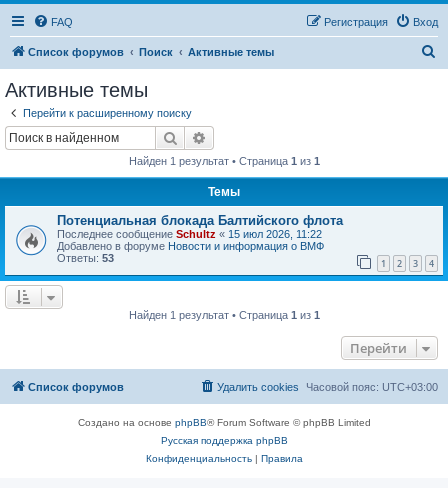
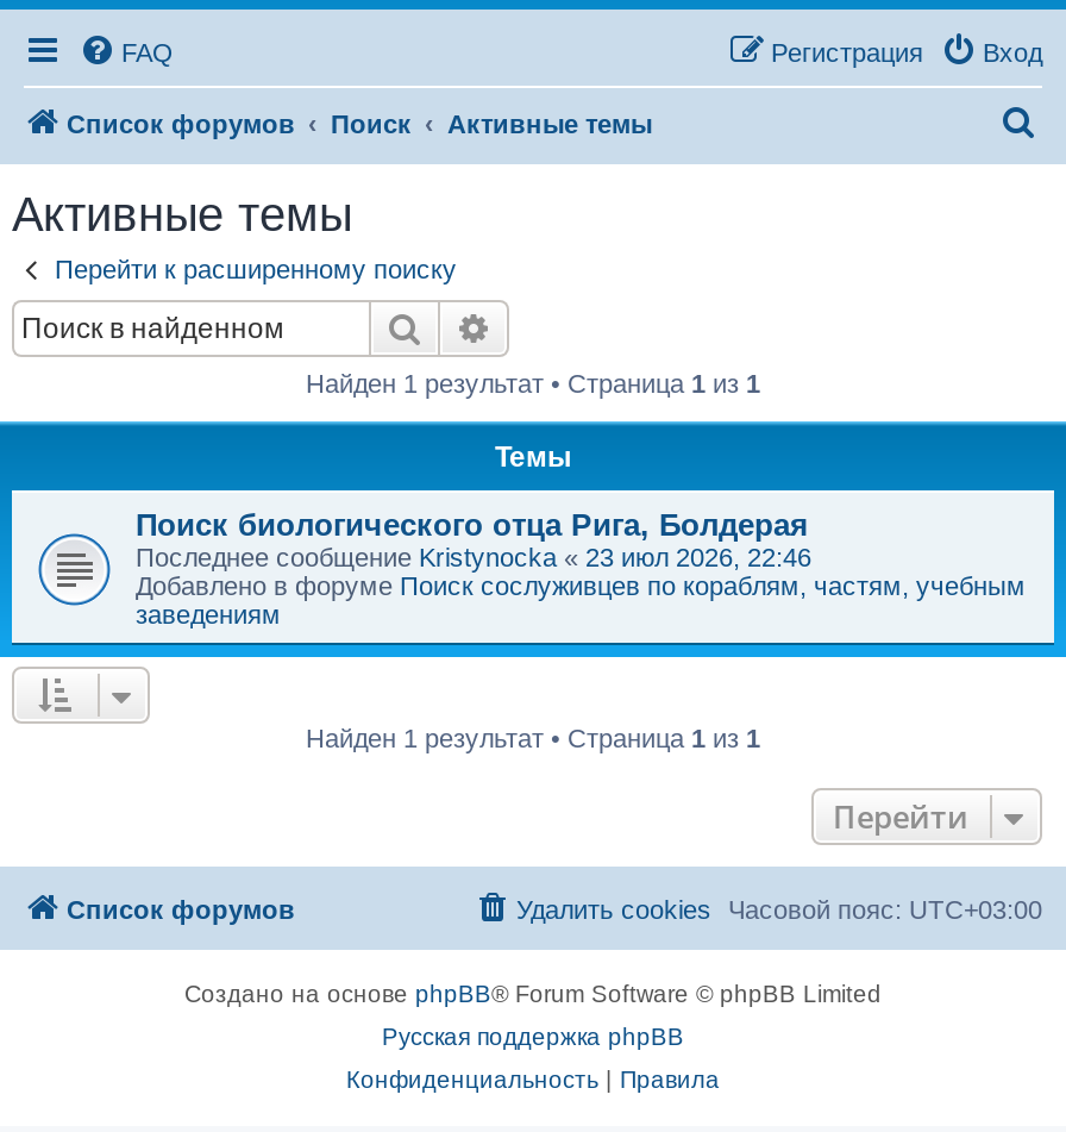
- Потенциальная блокада Балтийского флота
- Последнее сообщение Schultz «15 июл 2026, 11:22
- Добавлено в форуме Новости и информация о ВМФ
- Ответы: 53
- 1
- 2
- 3
- 4
+ Поиск биологического отца Рига, Болдерая
+ Последнее сообщение Kristynocka «23 июл 2026, 22:46
+ Добавлено в форуме Поиск сослуживцев по кораблям, частям, учебным
+ заведениям
